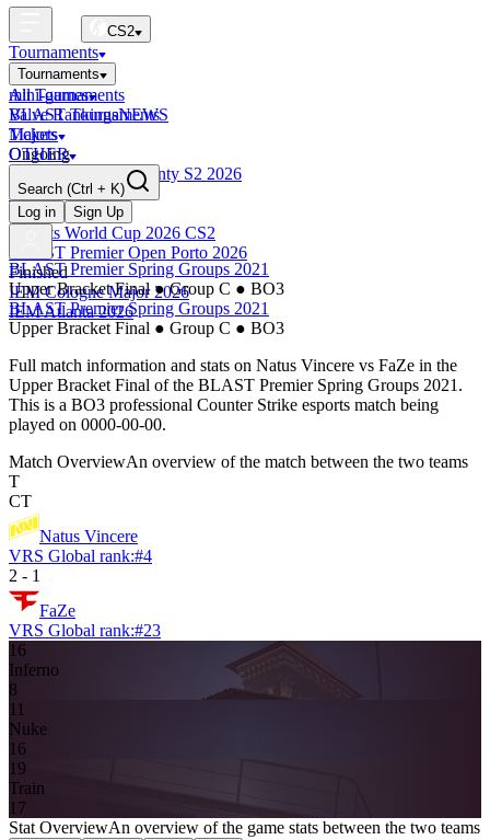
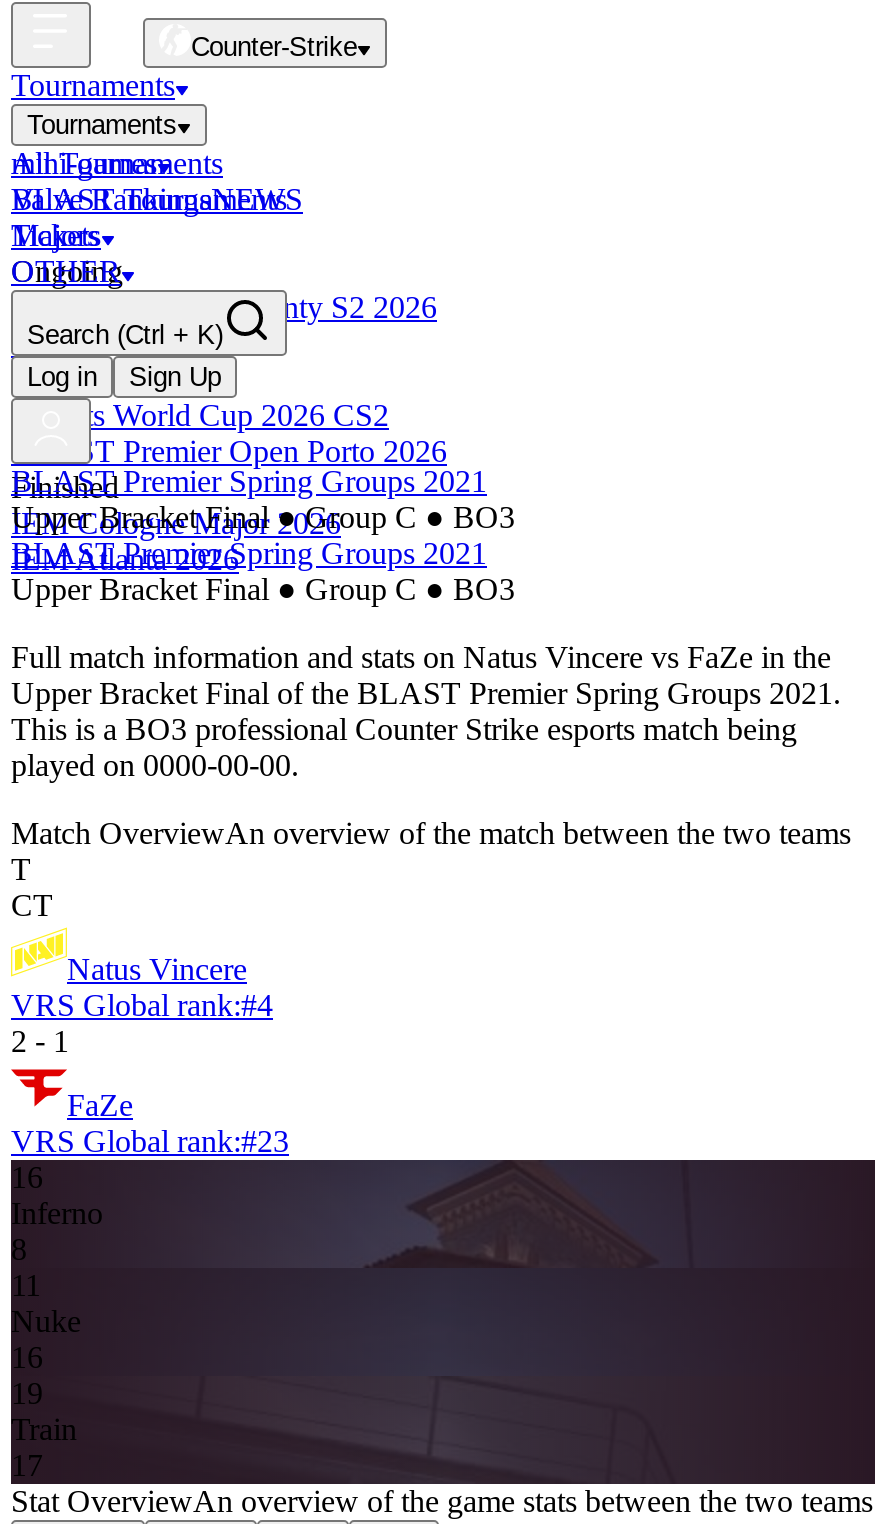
- CS2
+ Counter-Strike
